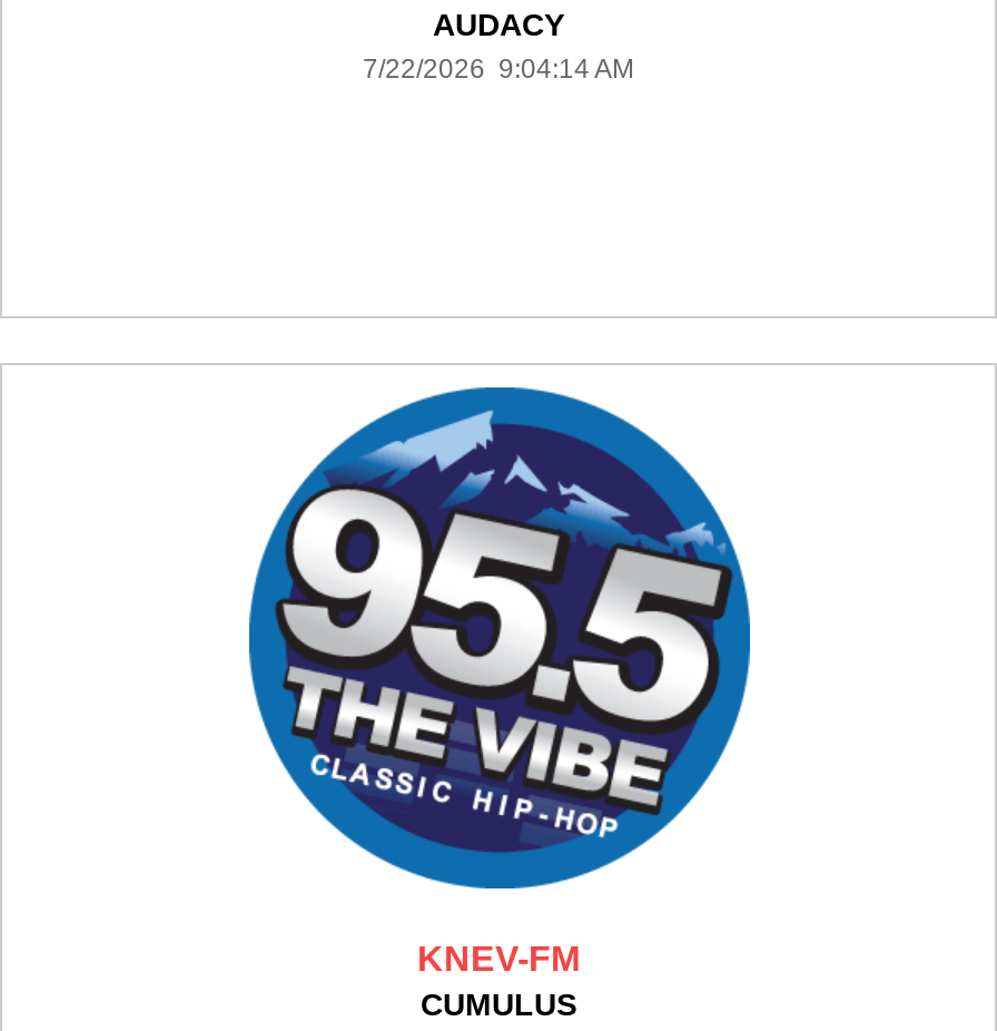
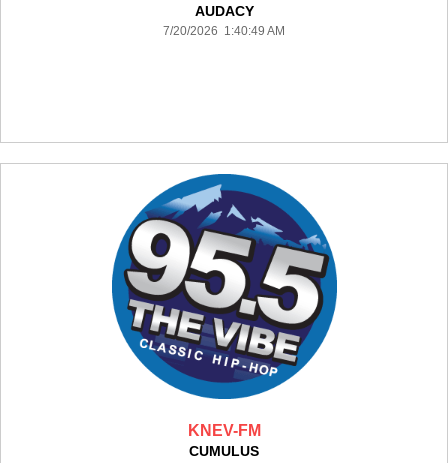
- 7/22/2026 9:04:14 AM
+ 7/20/2026 1:40:49 AM
